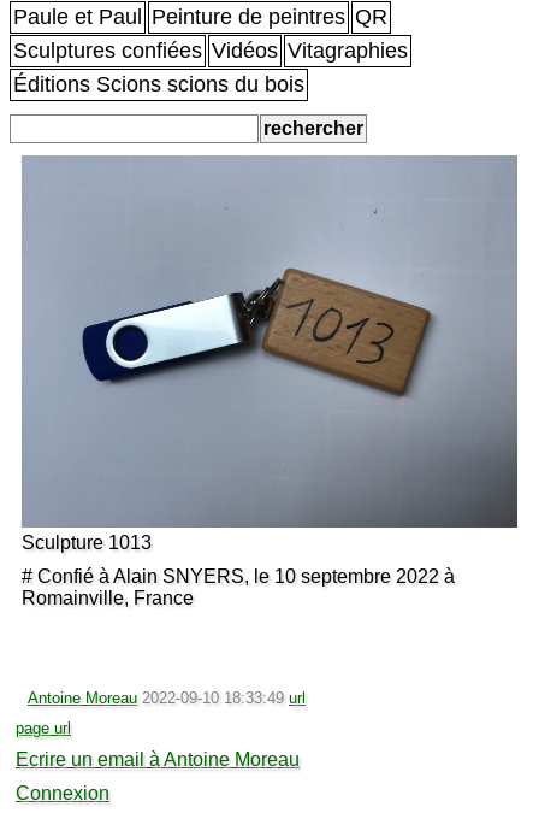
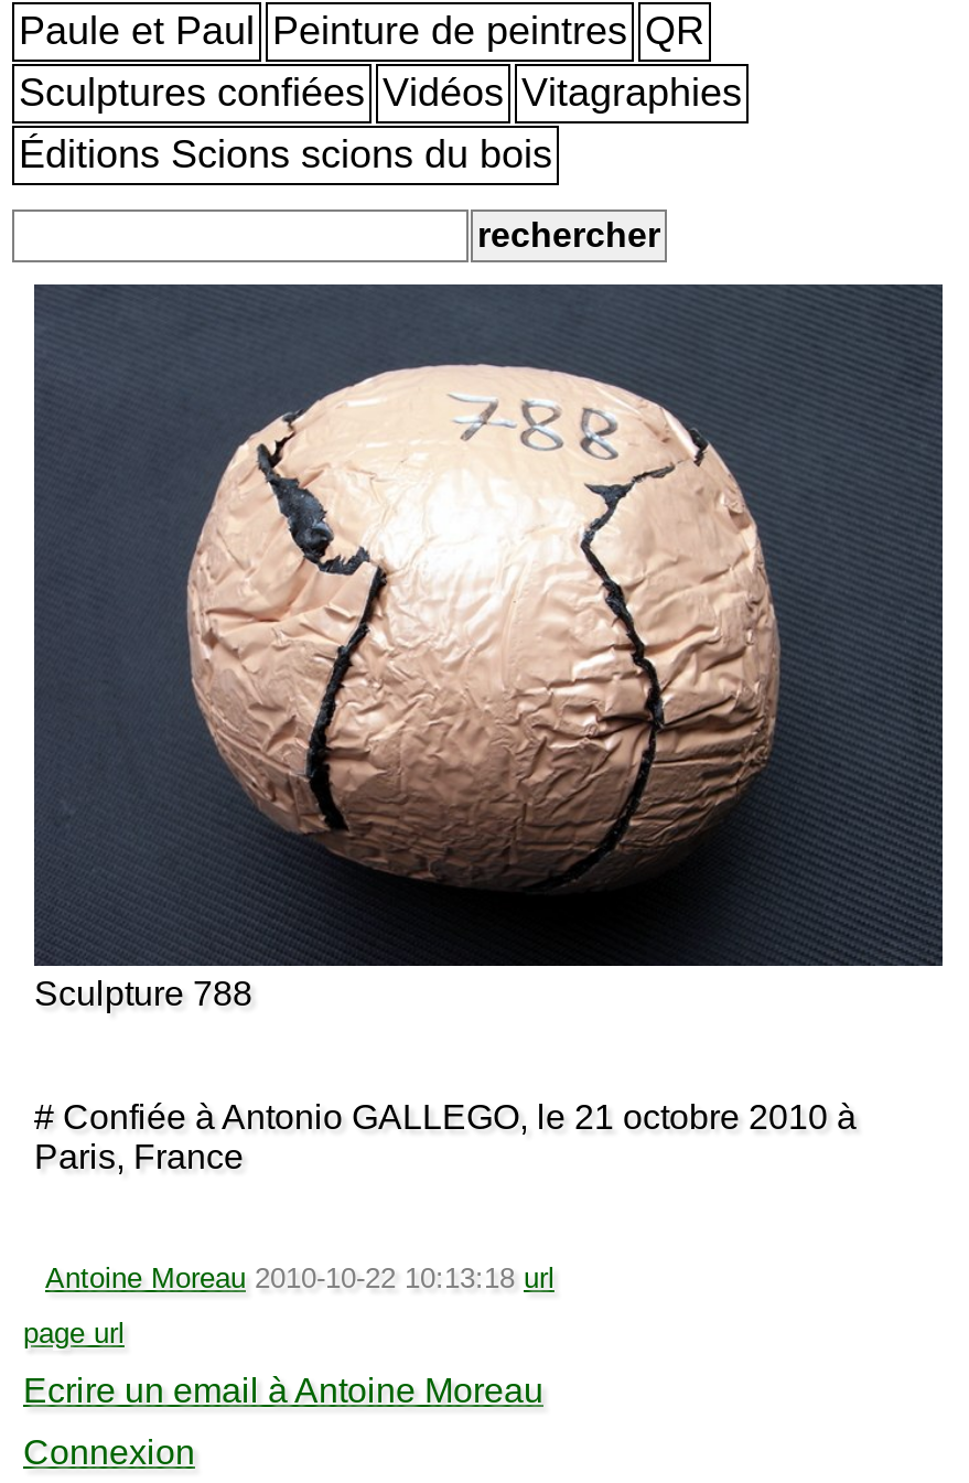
- [image]
- Sculpture 1013
+ [image]
+ Sculpture 788

- # Confié à Alain SNYERS, le 10 septembre 2022 à
+ # Confiée à Antonio GALLEGO, le 21 octobre 2010 à

- Romainville, France
+ Paris, France

- Antoine Moreau 2022-09-10 18:33:49 url
+ Antoine Moreau 2010-10-22 10:13:18 url
